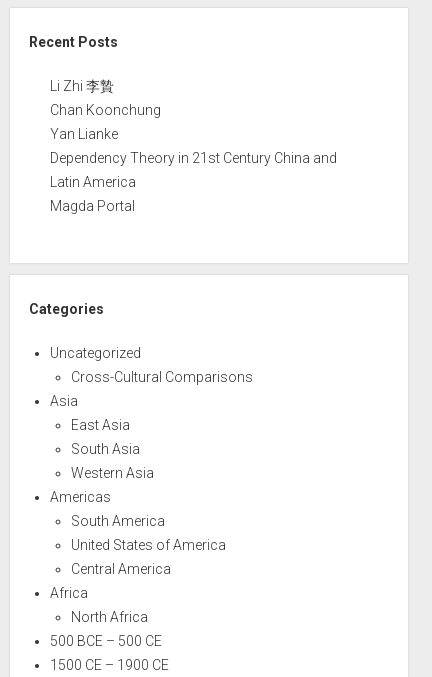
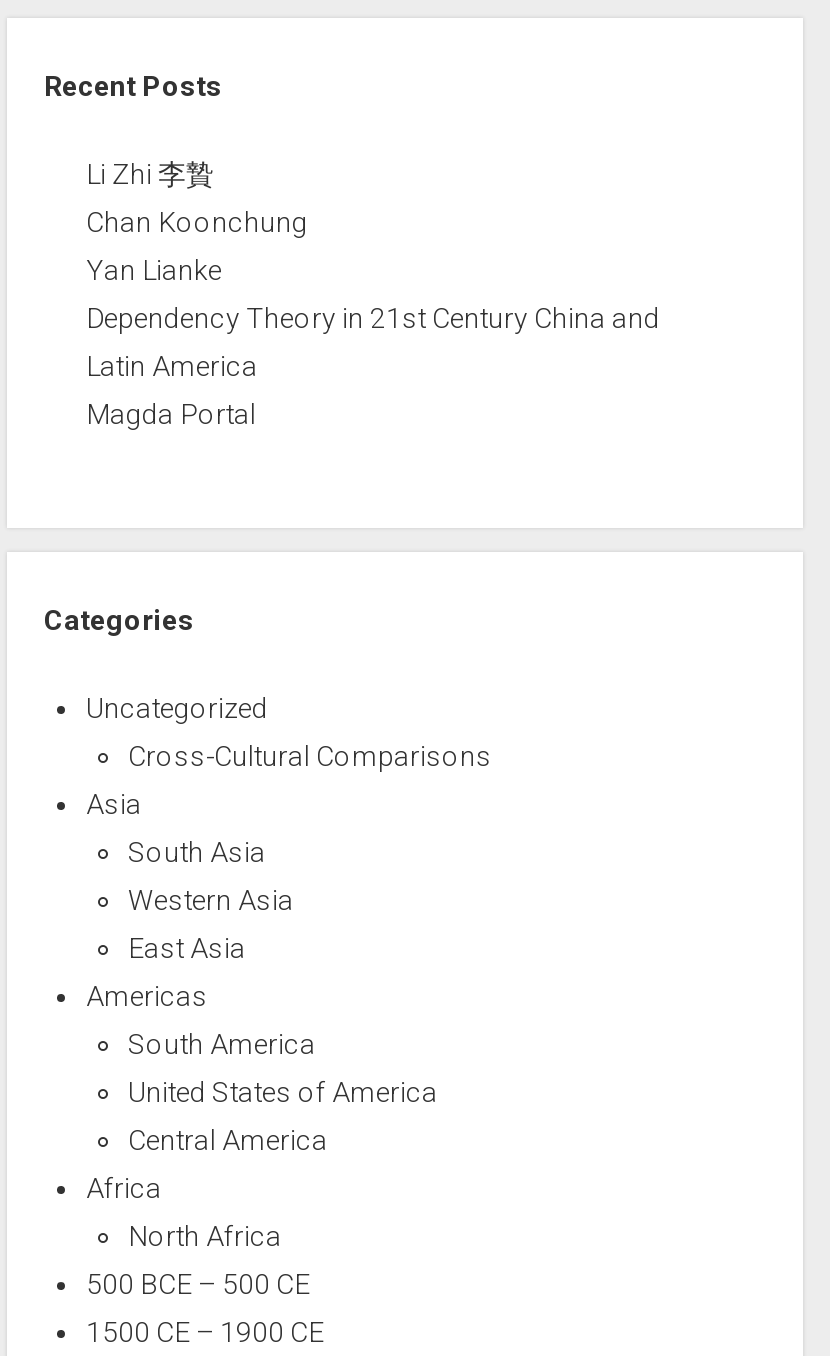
moved down: East Asia

moved up: South Asia | Western Asia
